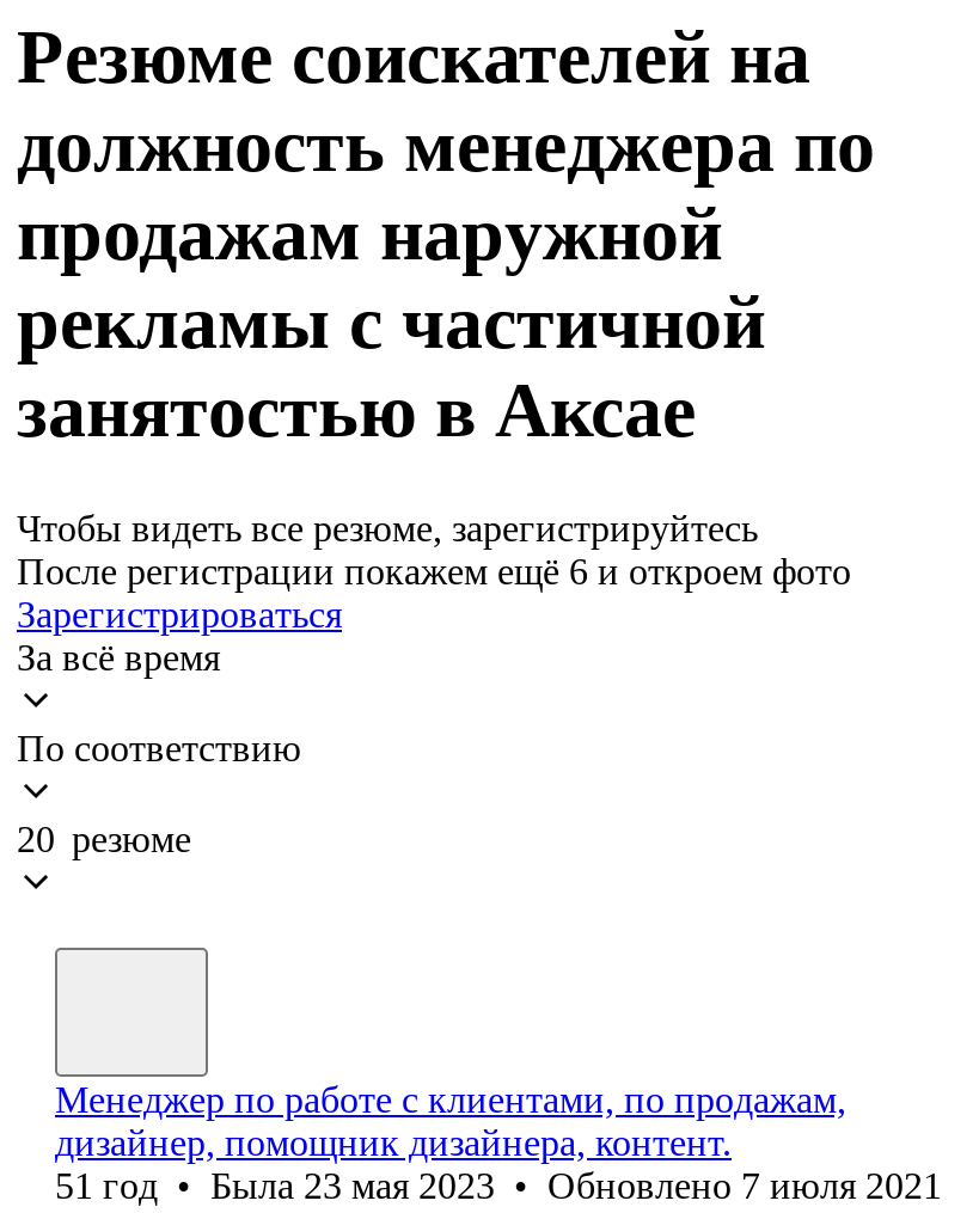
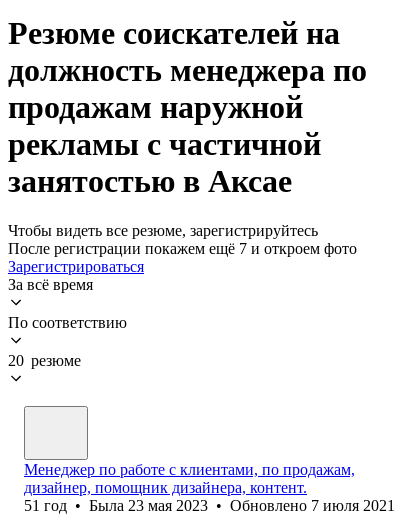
- После регистрации покажем ещё 6 и откроем фото
+ После регистрации покажем ещё 7 и откроем фото
